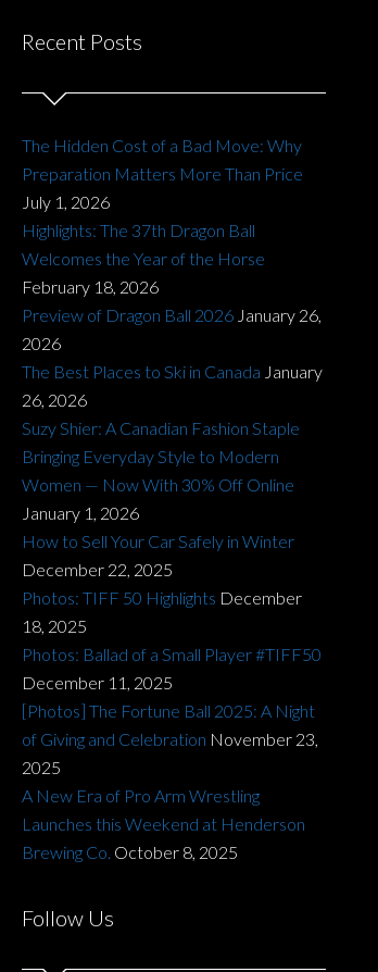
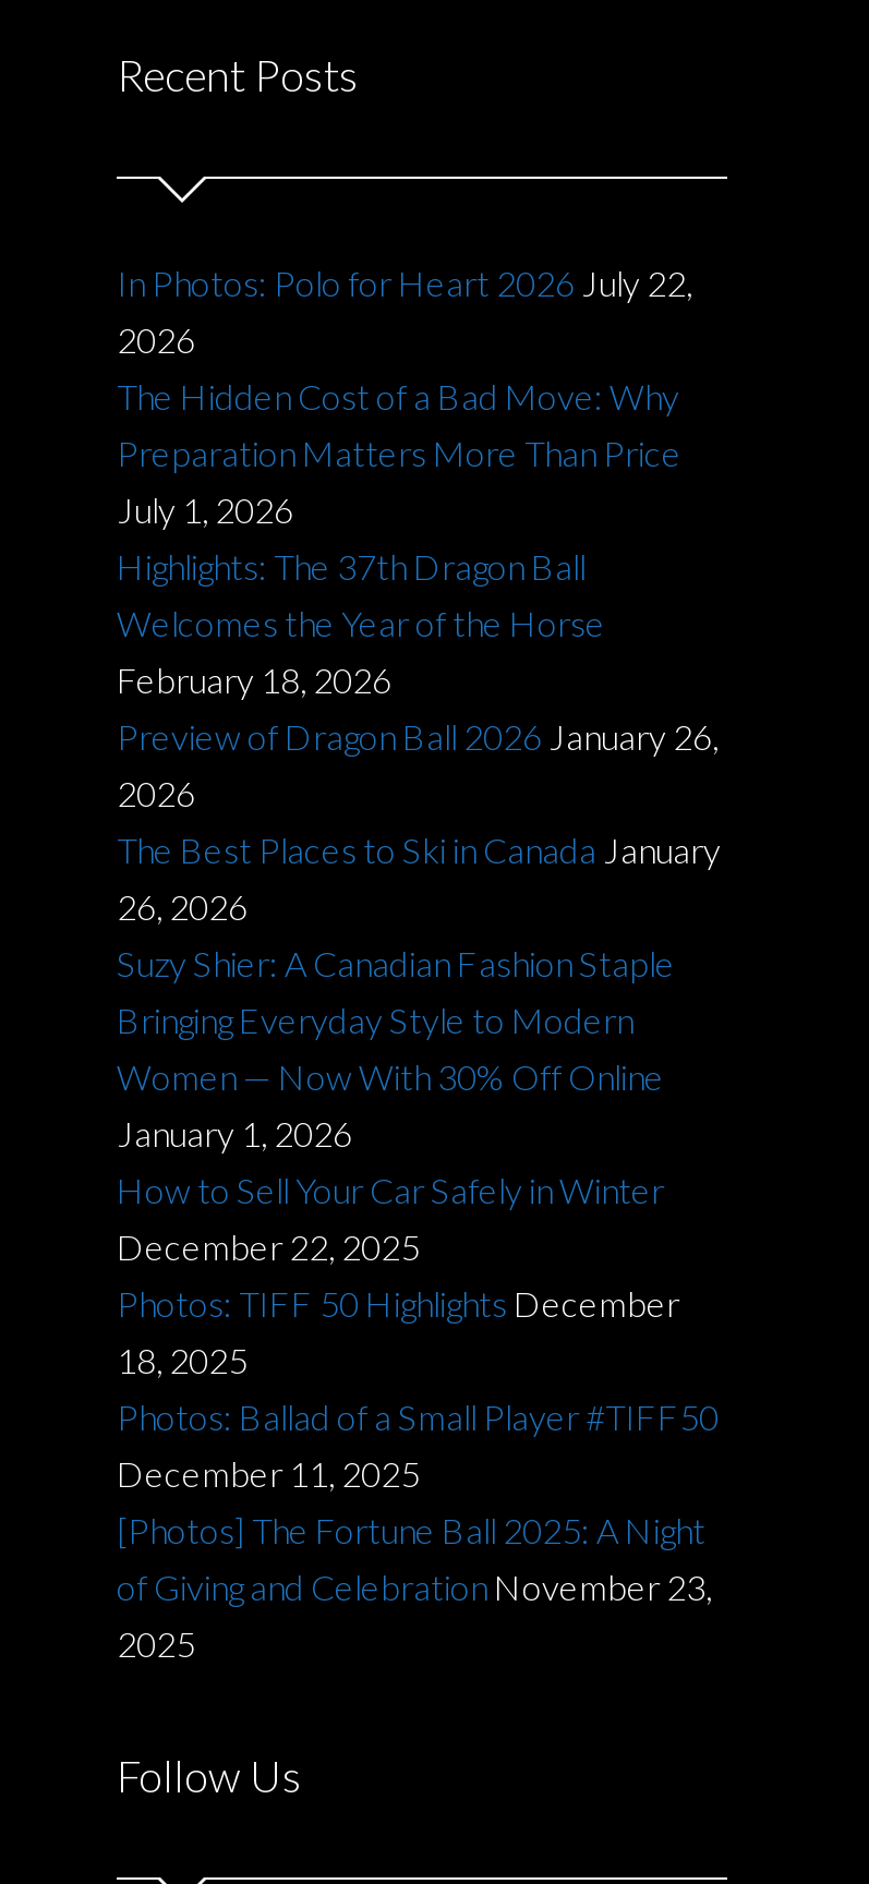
+ In Photos: Polo for Heart 2026 July 22,
+ 2026

moved down: The Hidden Cost of a Bad Move: Why | Preparation Matters More Than Price | July 1, 2026 | ... | of Giving and Celebration November 23, | 2025

- A New Era of Pro Arm Wrestling
- Launches this Weekend at Henderson
- Brewing Co. October 8, 2025
